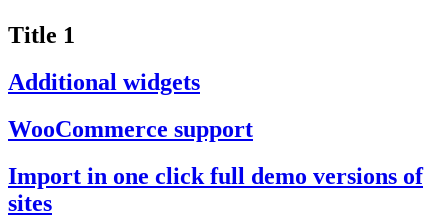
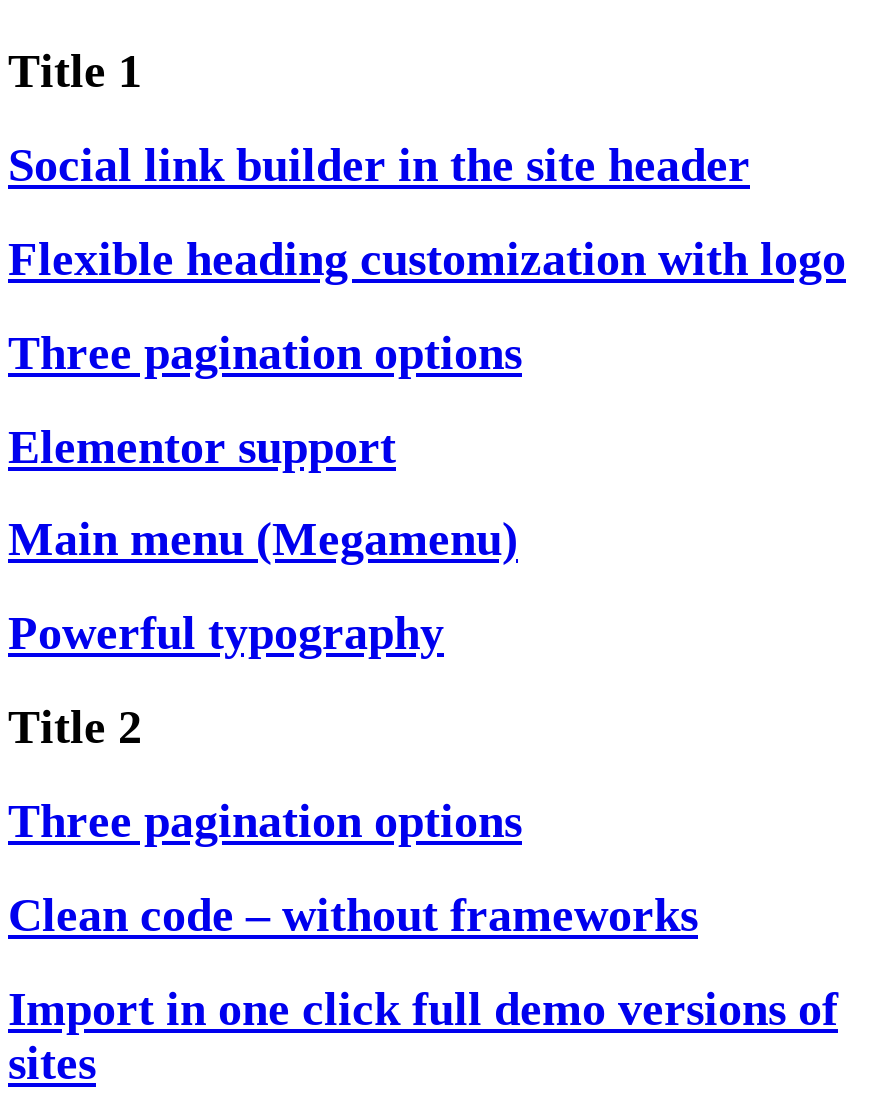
- Additional widgets
- WooCommerce support
+ Social link builder in the site header
+ Flexible heading customization with logo
+ Three pagination options
+ Elementor support
+ Main menu (Megamenu)
+ Powerful typography
+ Title 2
+ Three pagination options
+ Clean code – without frameworks
